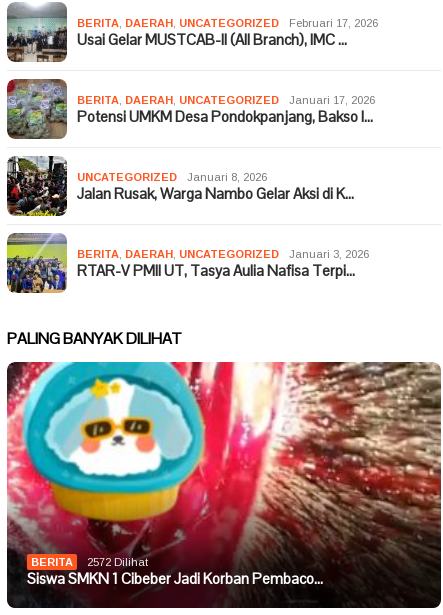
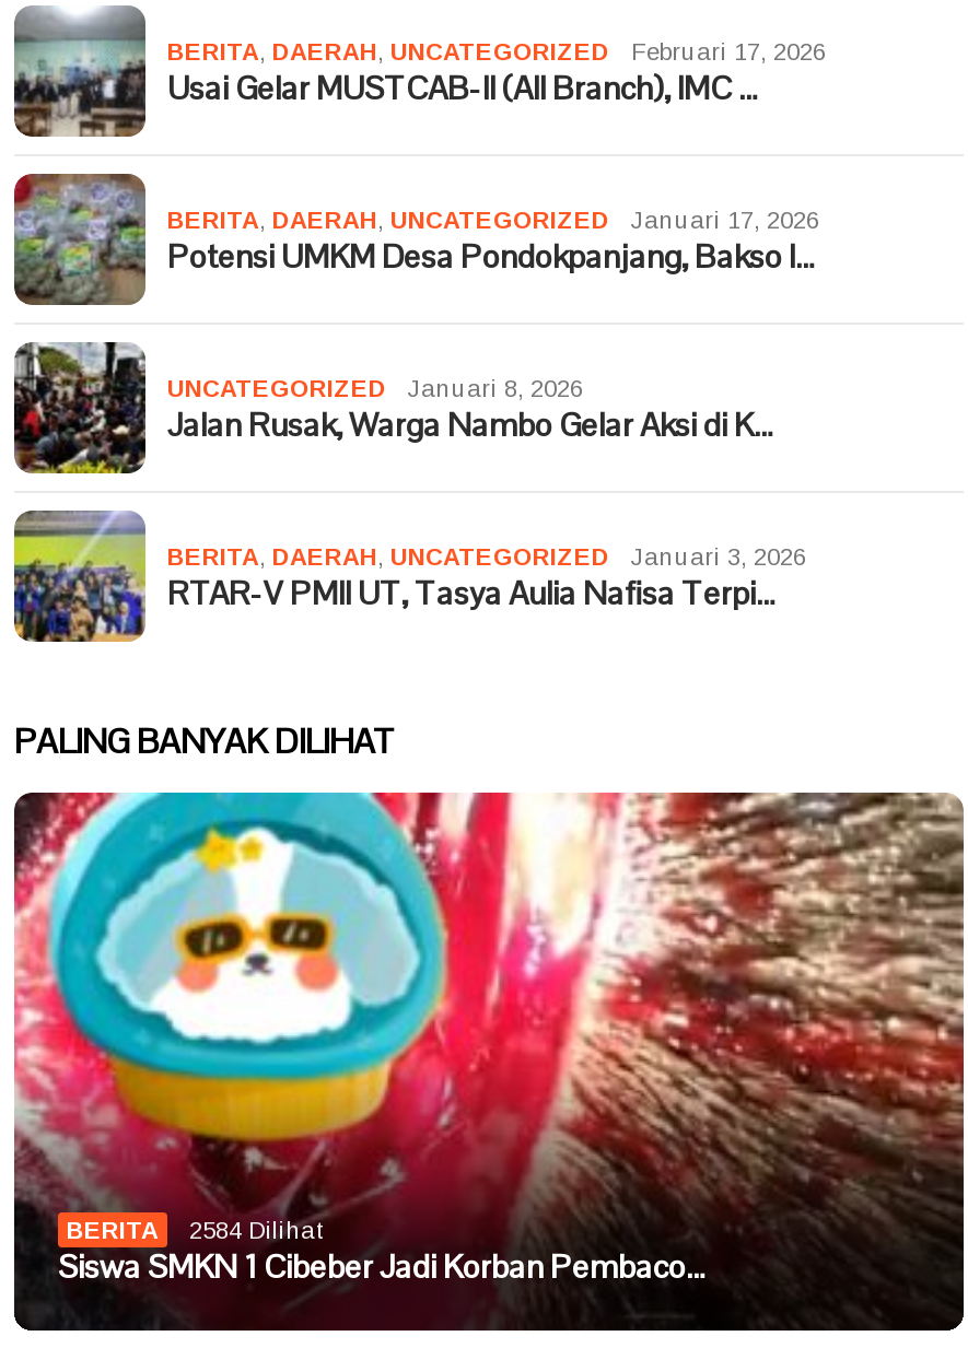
- BERITA 2572 Dilihat
+ BERITA 2584 Dilihat
